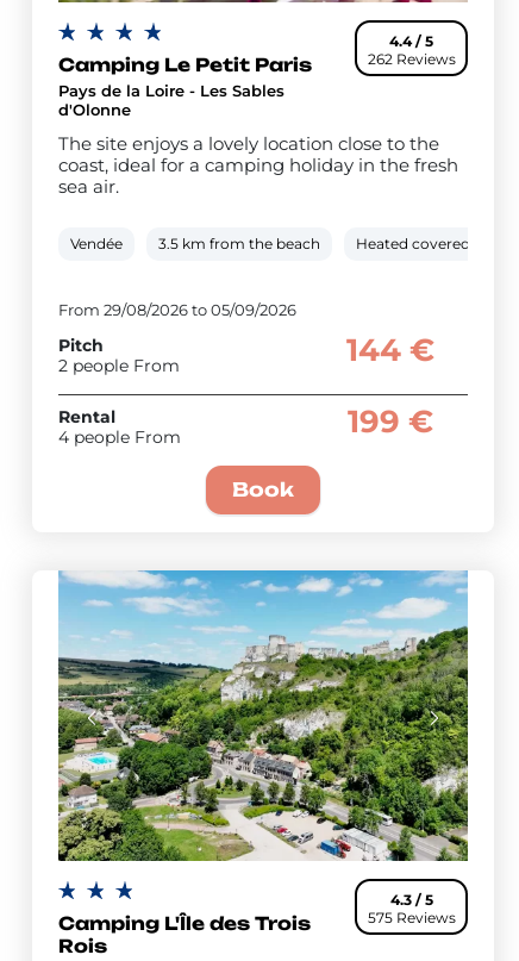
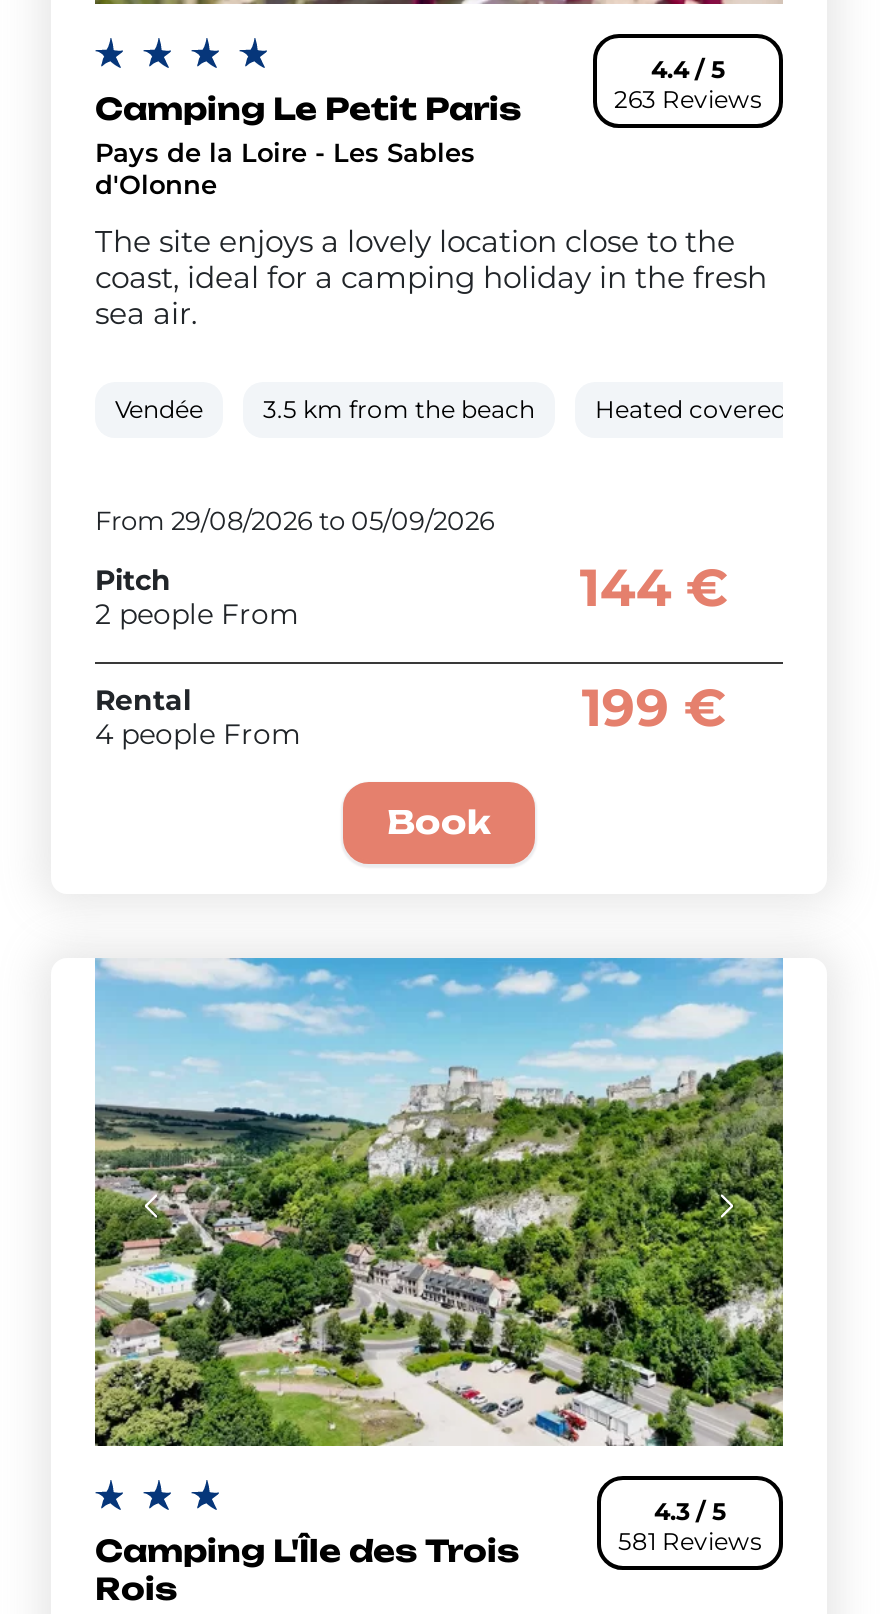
- 262 Reviews
+ 263 Reviews

- 575 Reviews
+ 581 Reviews
